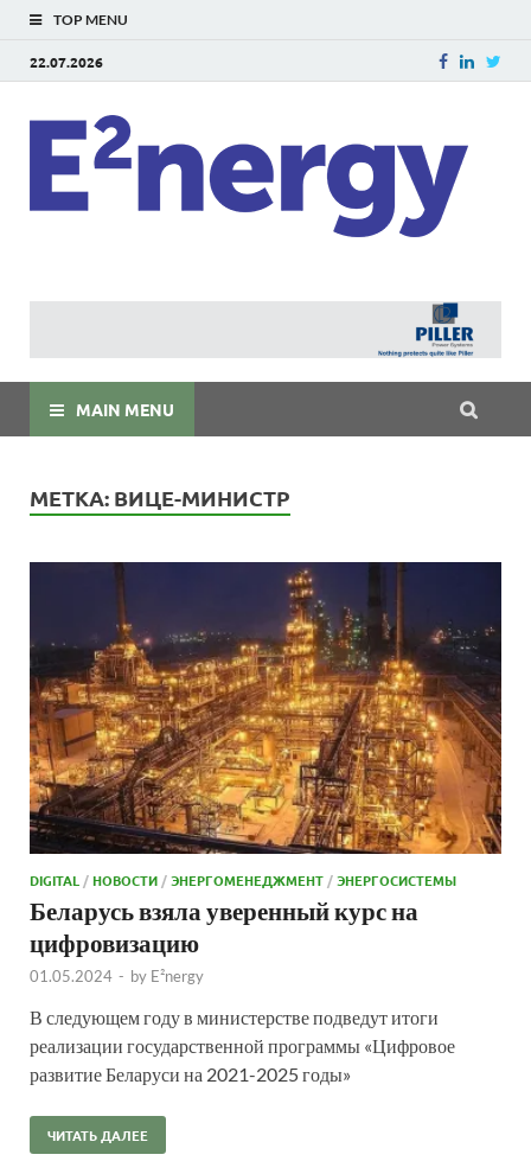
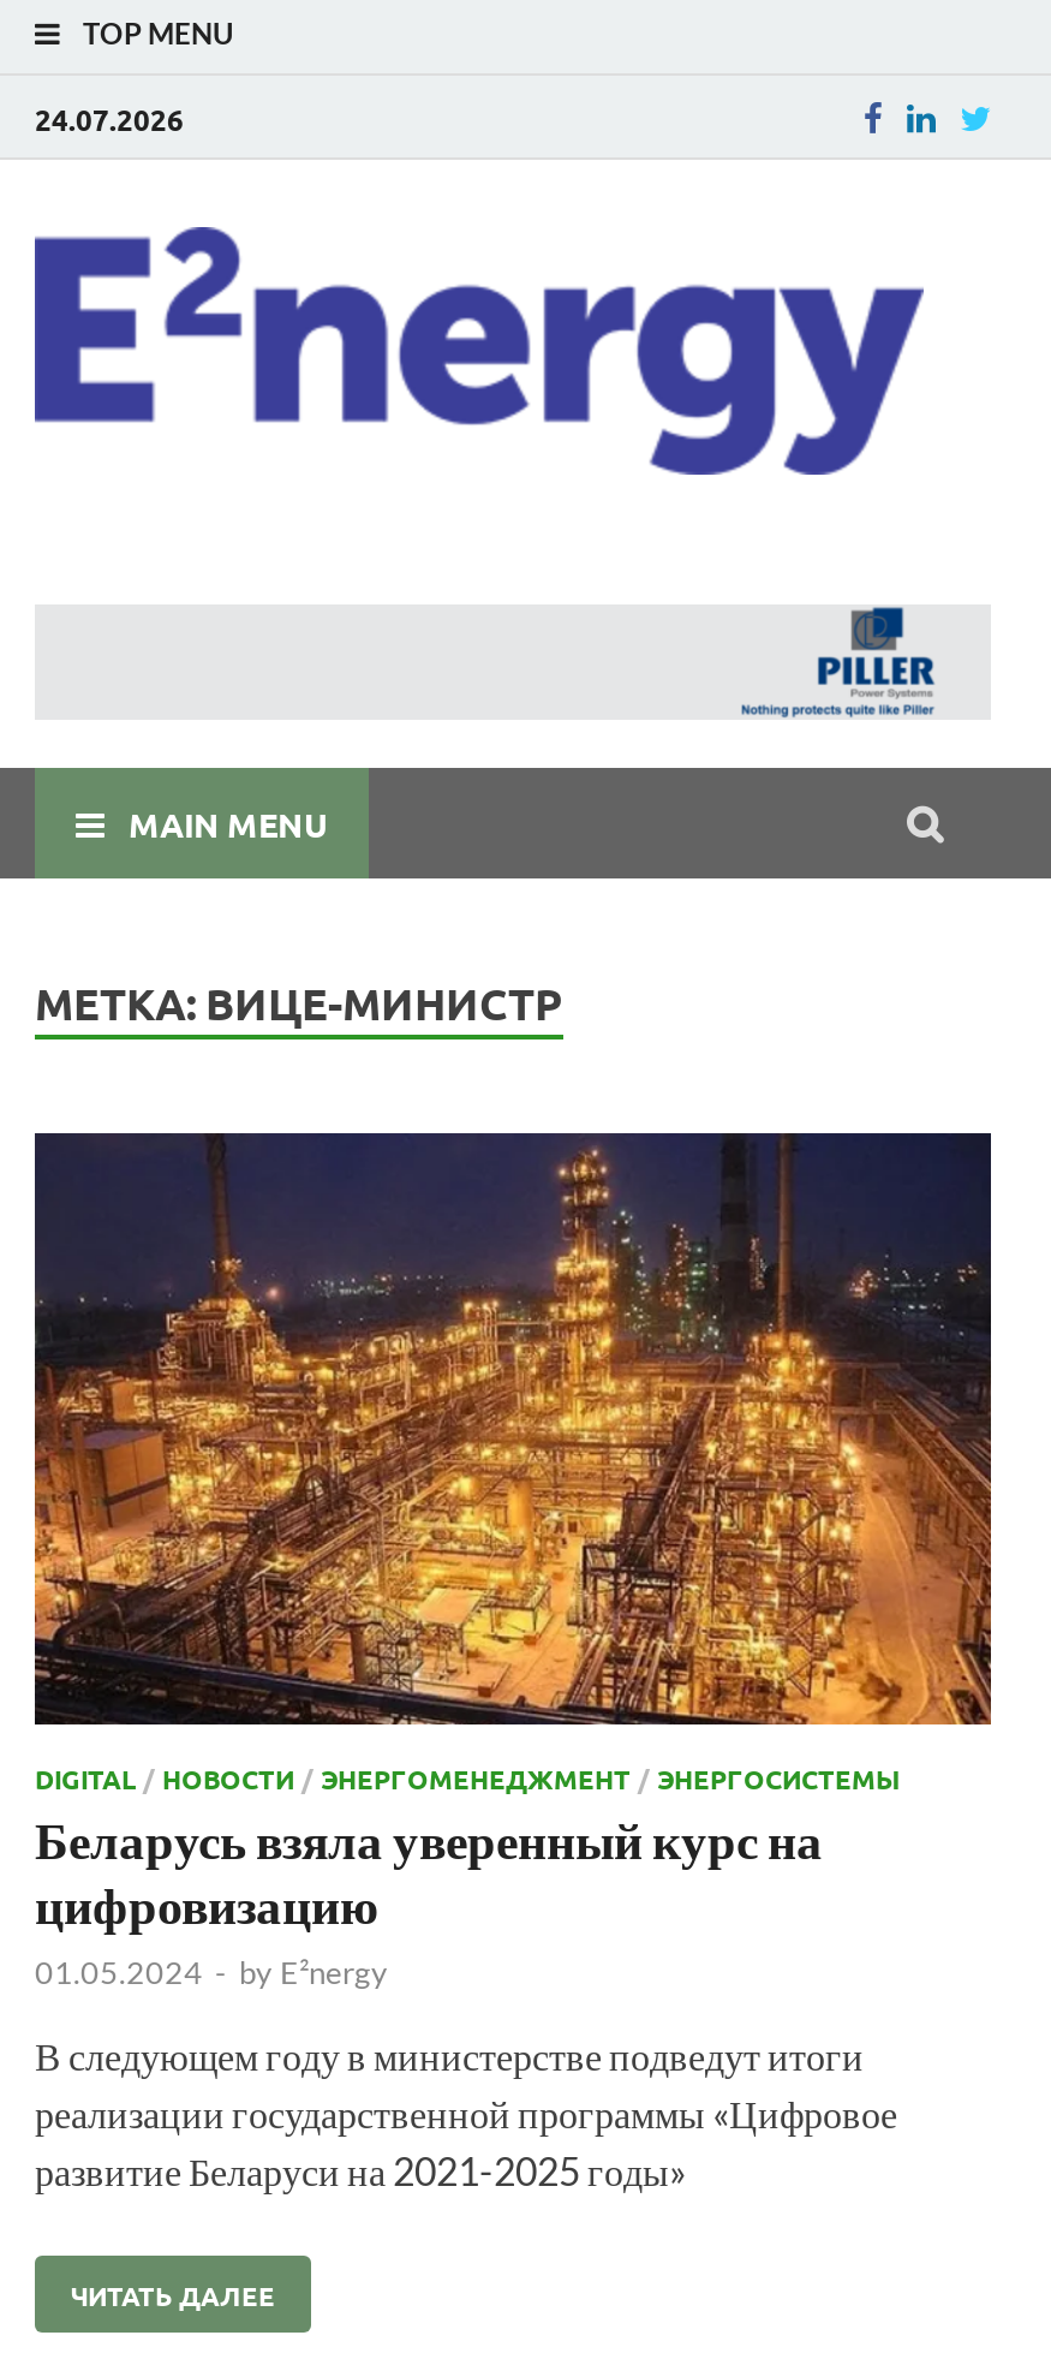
- 22.07.2026
+ 24.07.2026
